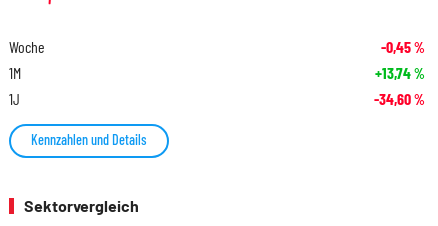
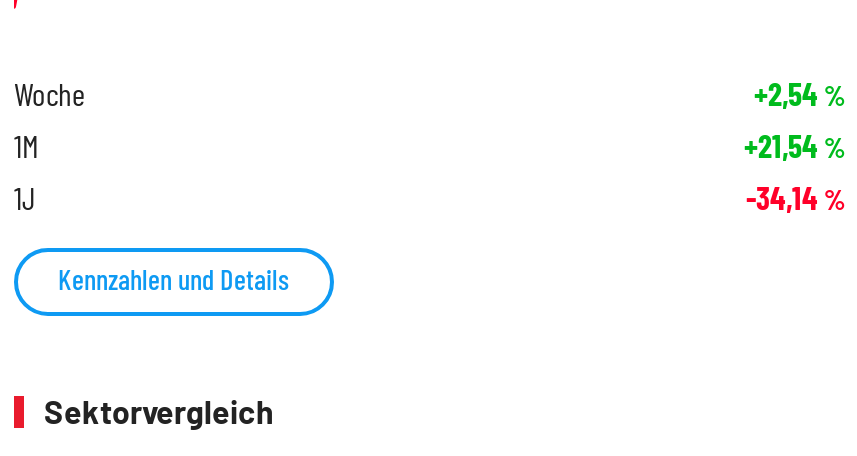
- -0,45%
+ +2,54%

- +13,74%
+ +21,54%

- -34,60%
+ -34,14%
